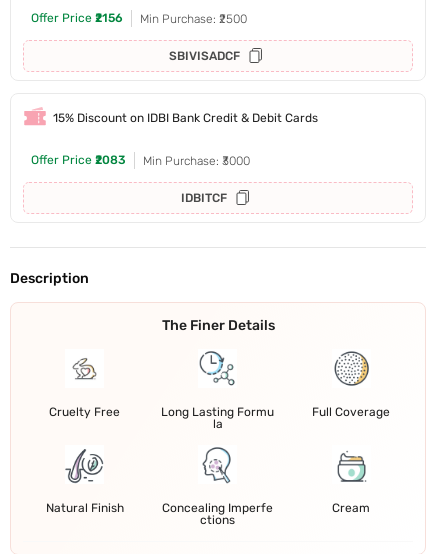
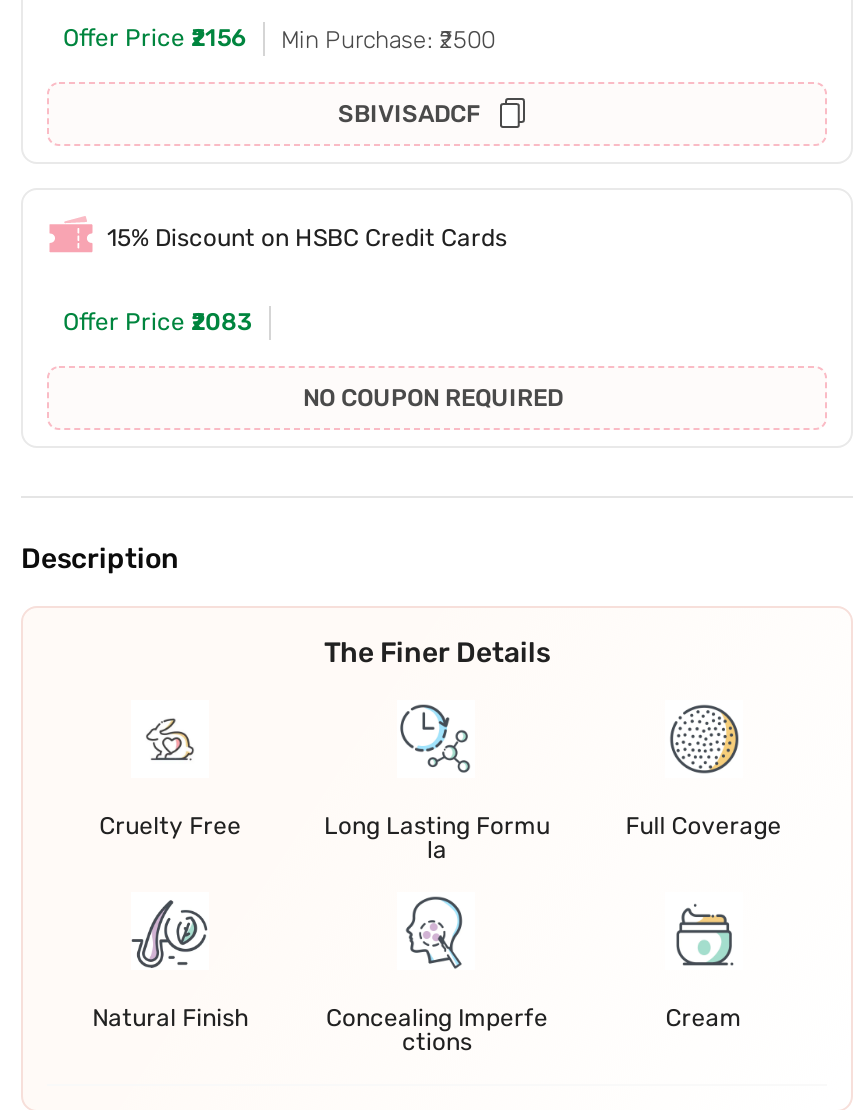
- 15% Discount on IDBI Bank Credit & Debit Cards
+ 15% Discount on HSBC Credit Cards

- Min Purchase: ₹3000
- IDBITCF
+ NO COUPON REQUIRED
